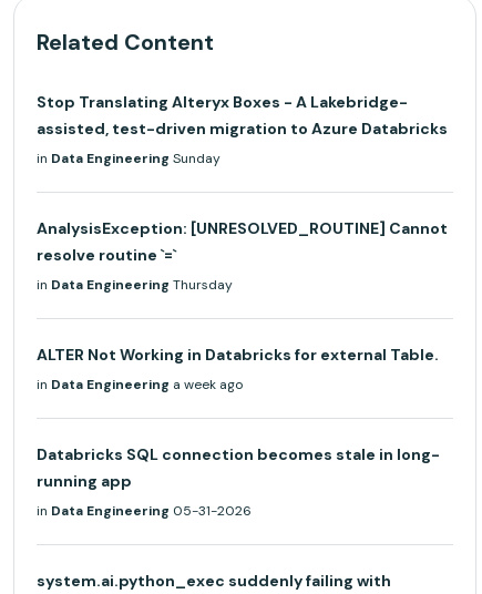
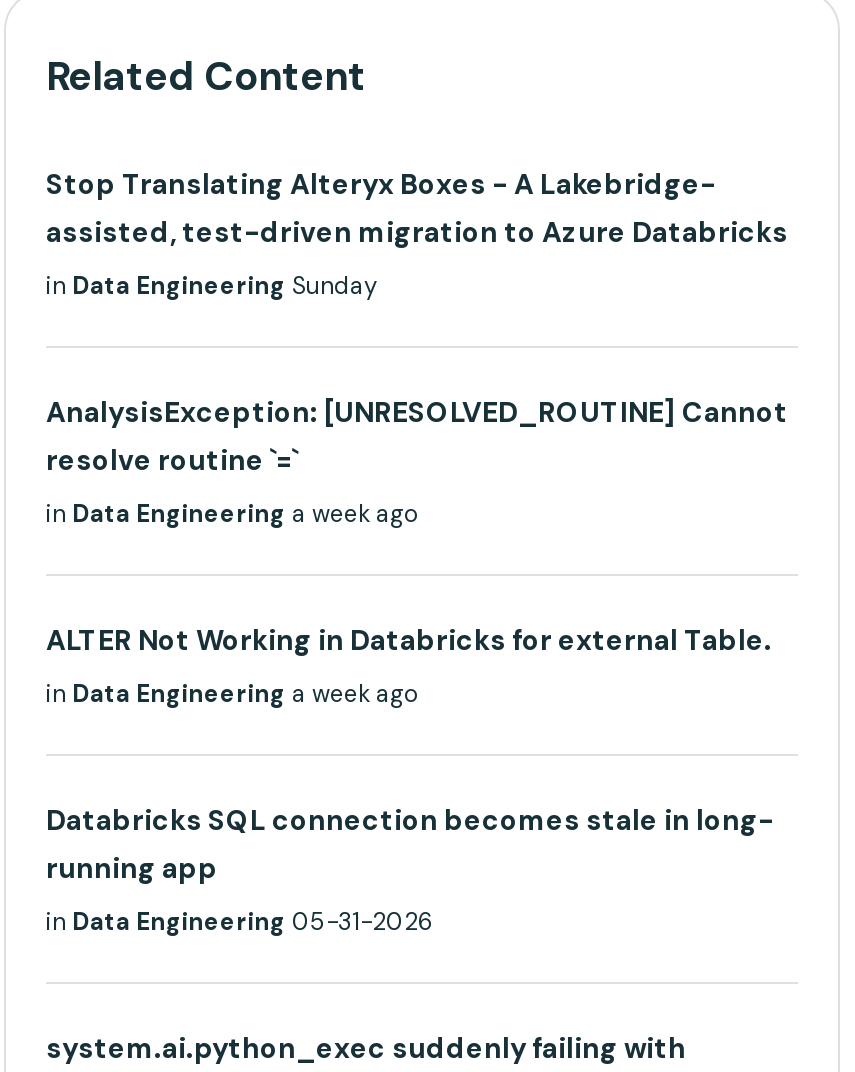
- in Data Engineering Thursday
+ in Data Engineering a week ago
